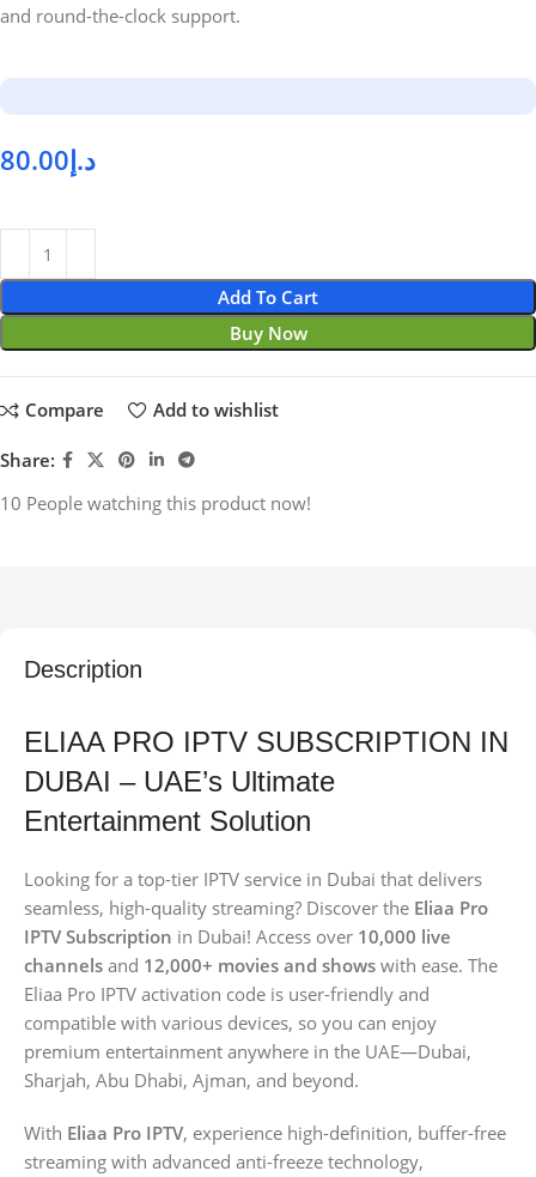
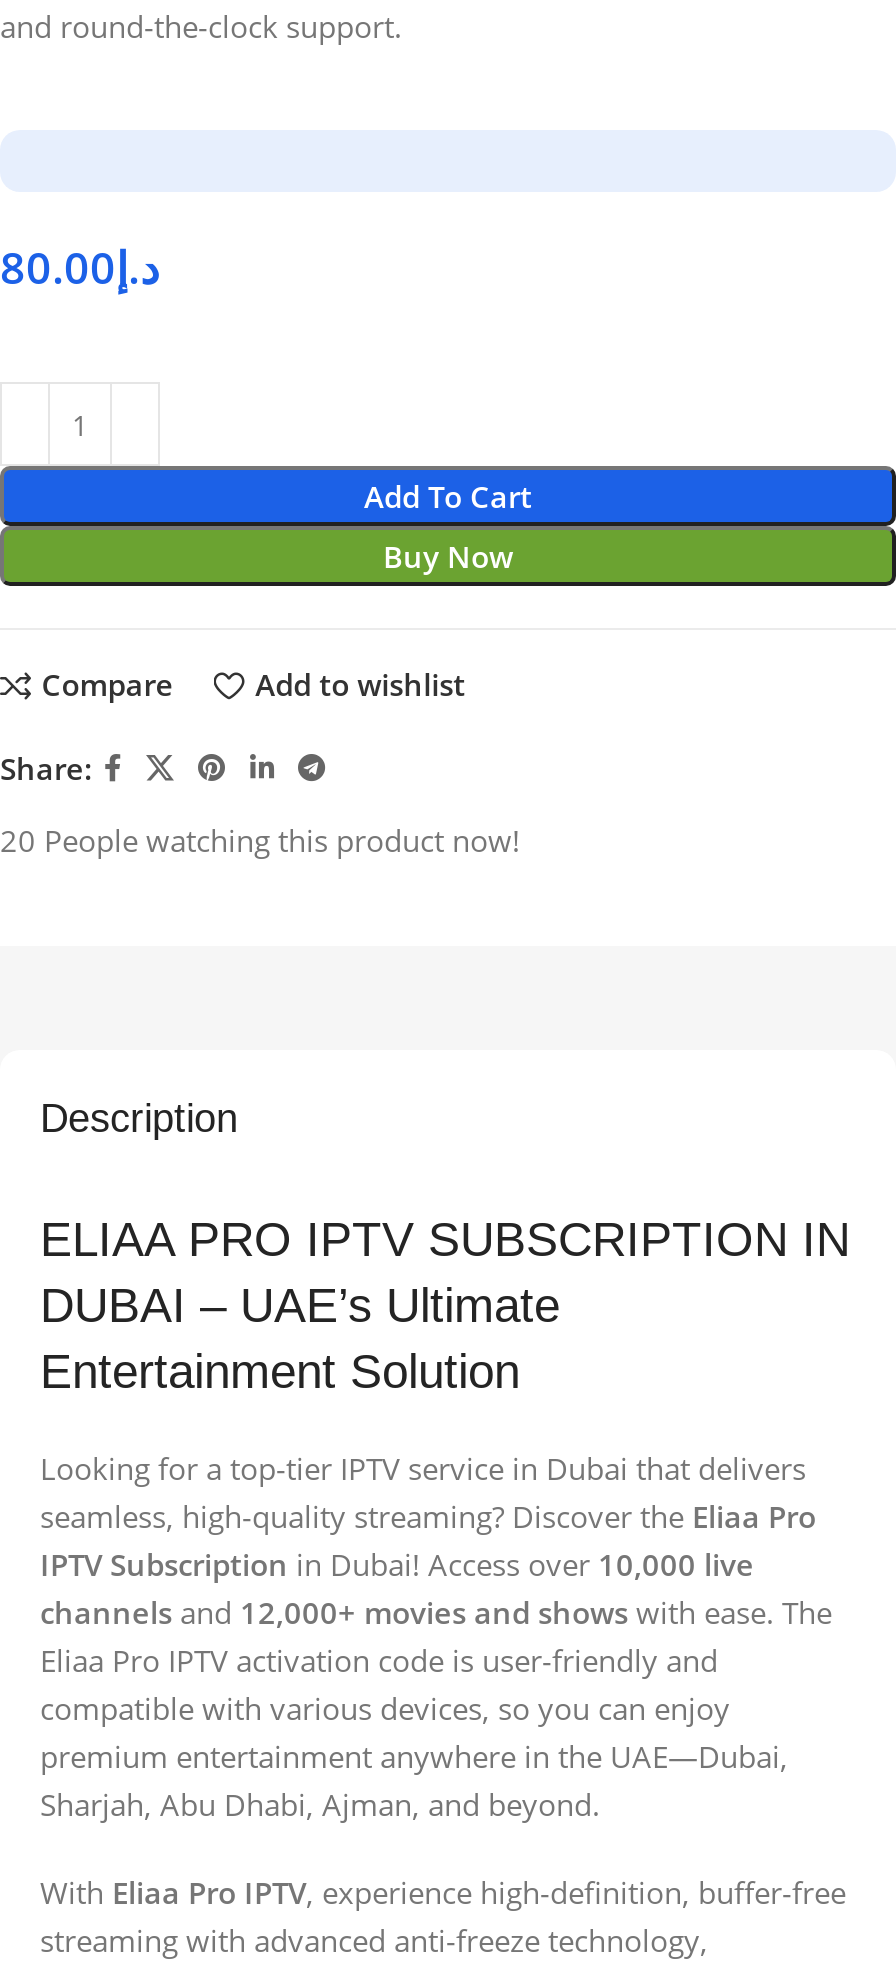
- 10 People watching this product now!
+ 20 People watching this product now!
